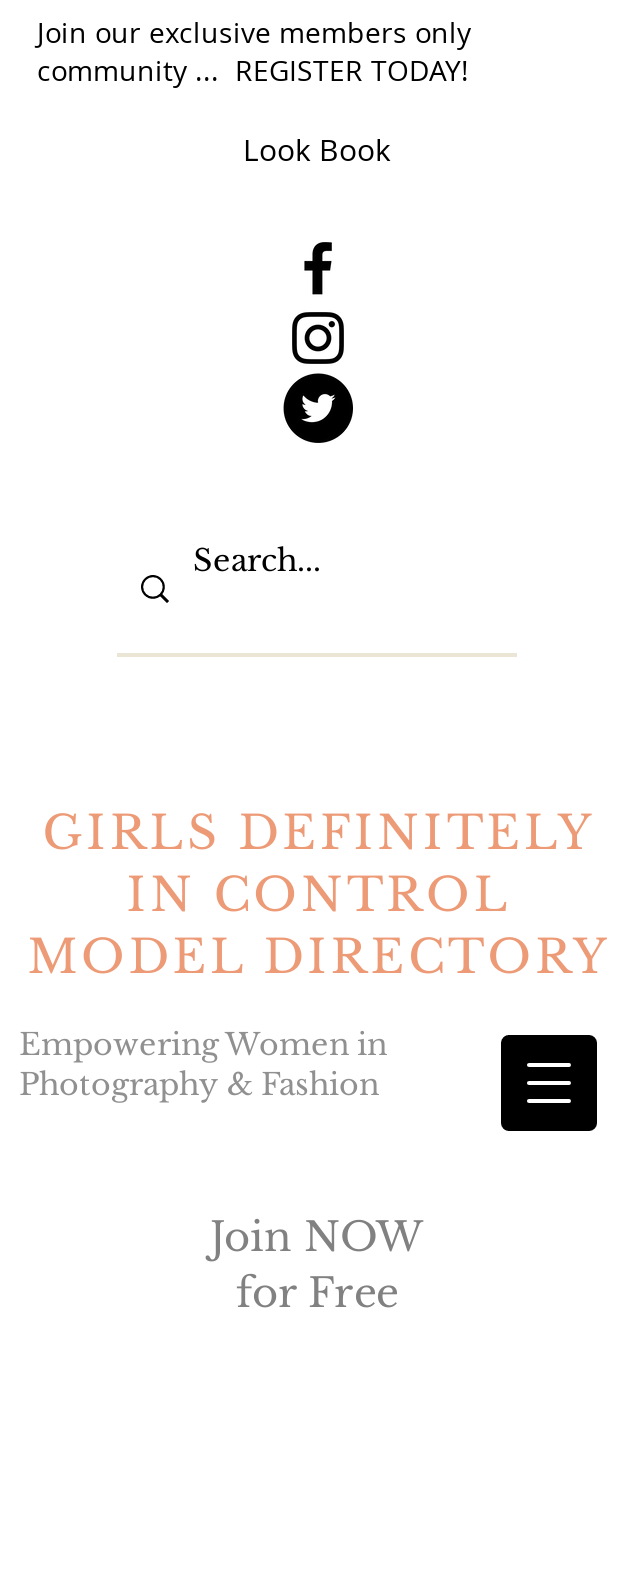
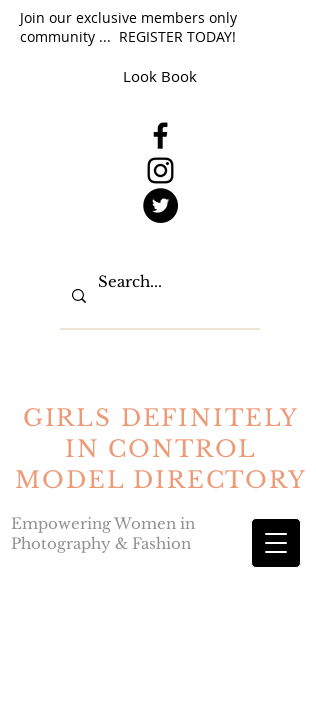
- Join NOW
- for Free
